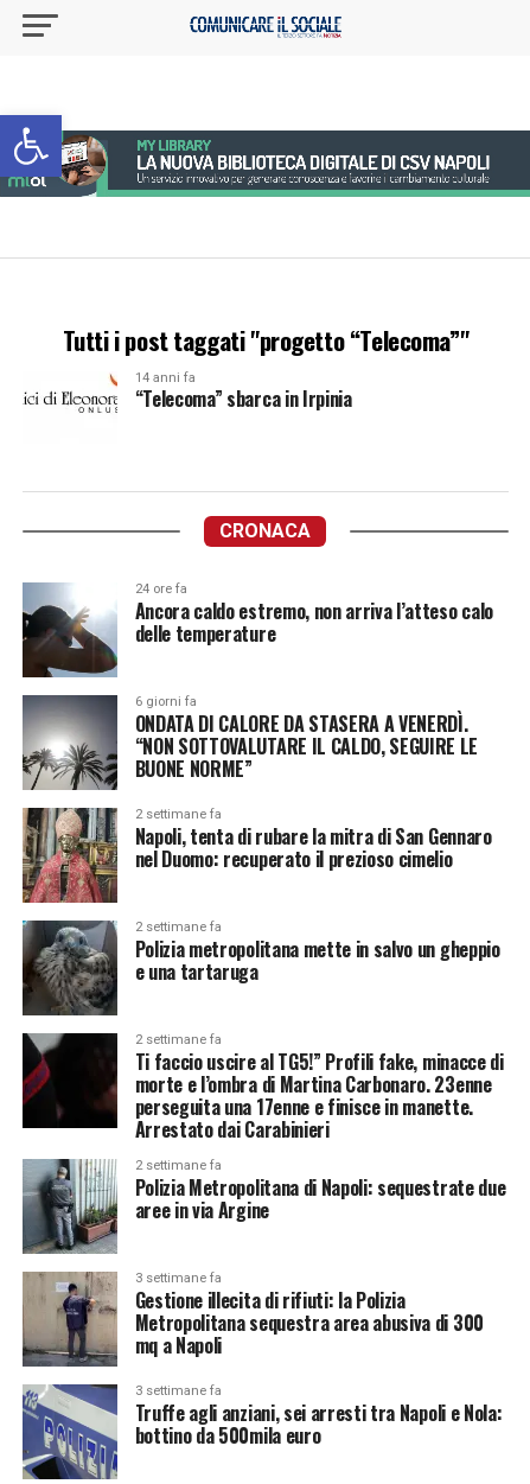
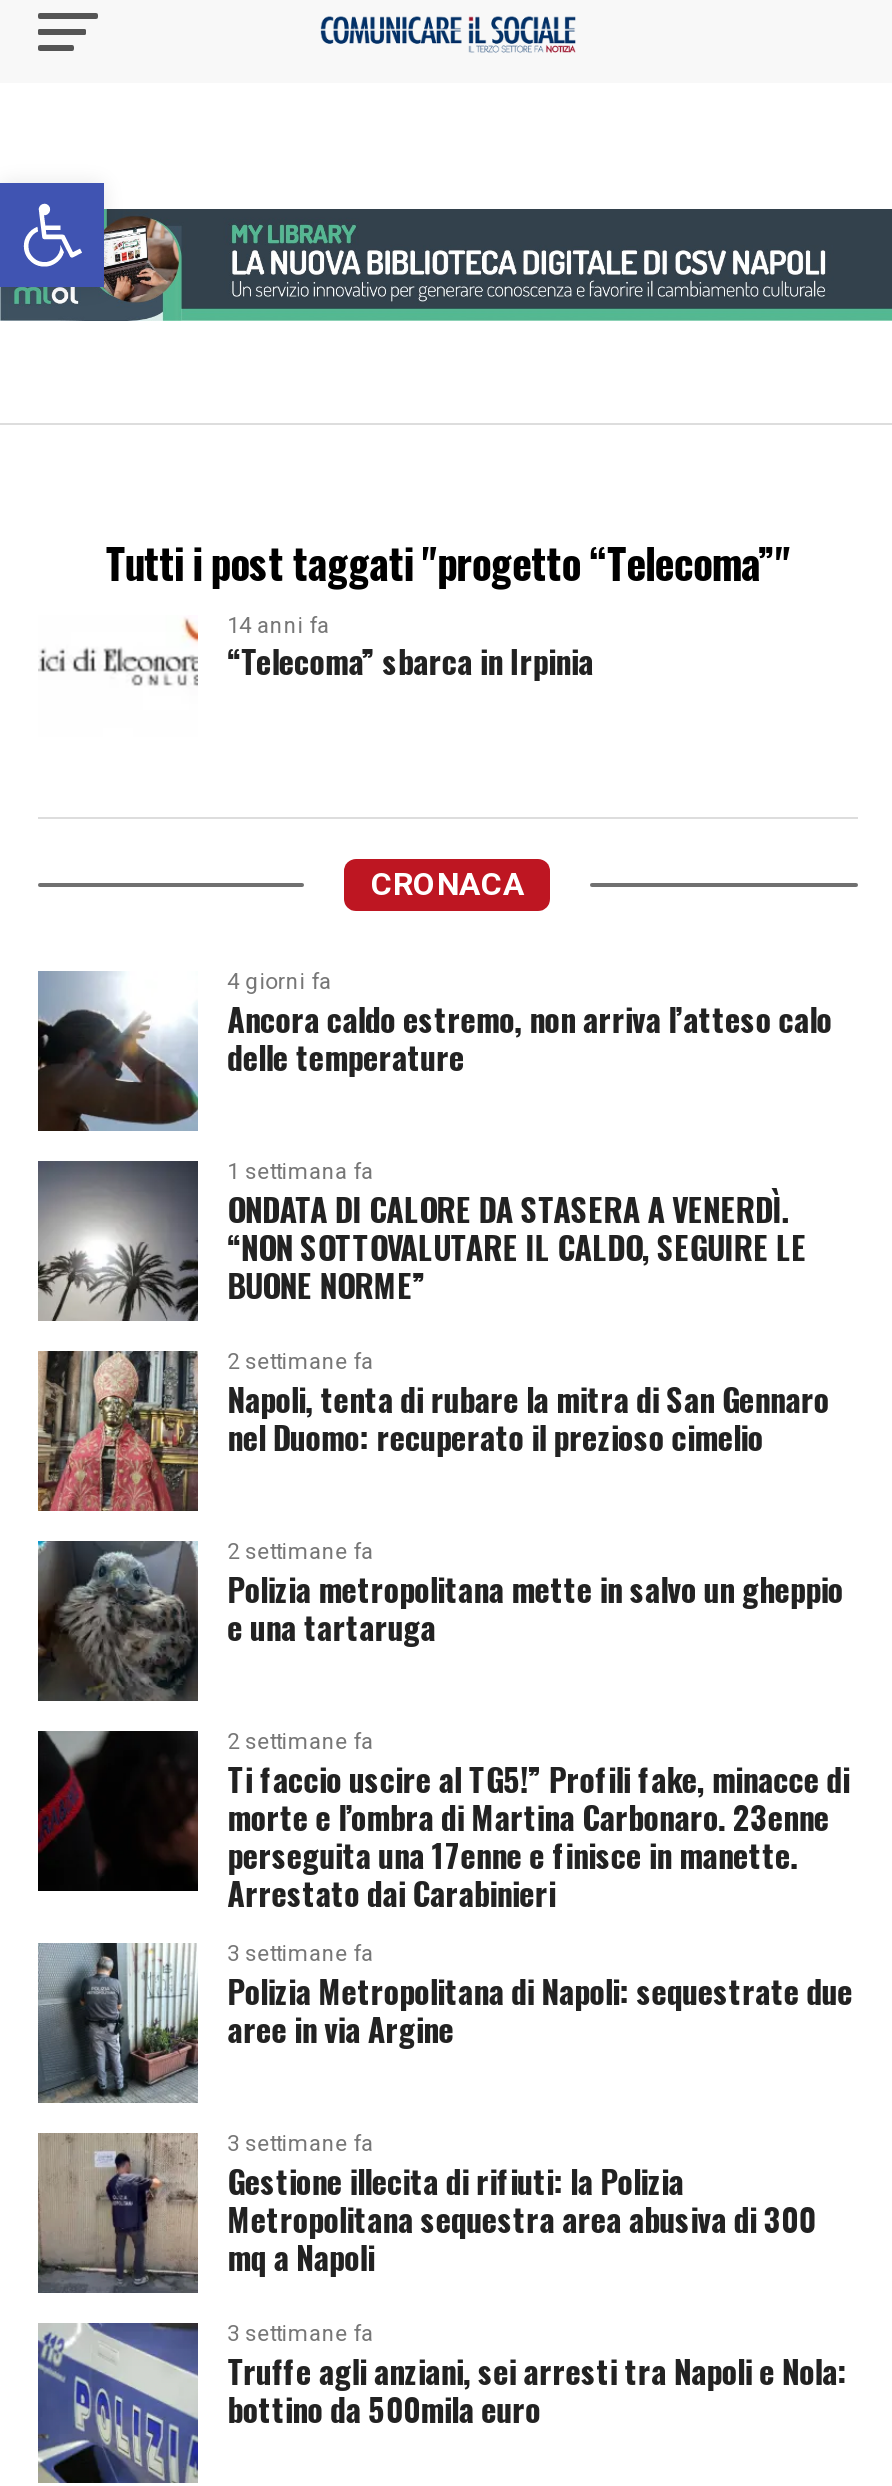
- 24 ore fa
+ 4 giorni fa

- 6 giorni fa
+ 1 settimana fa

- 2 settimane fa
+ 3 settimane fa
